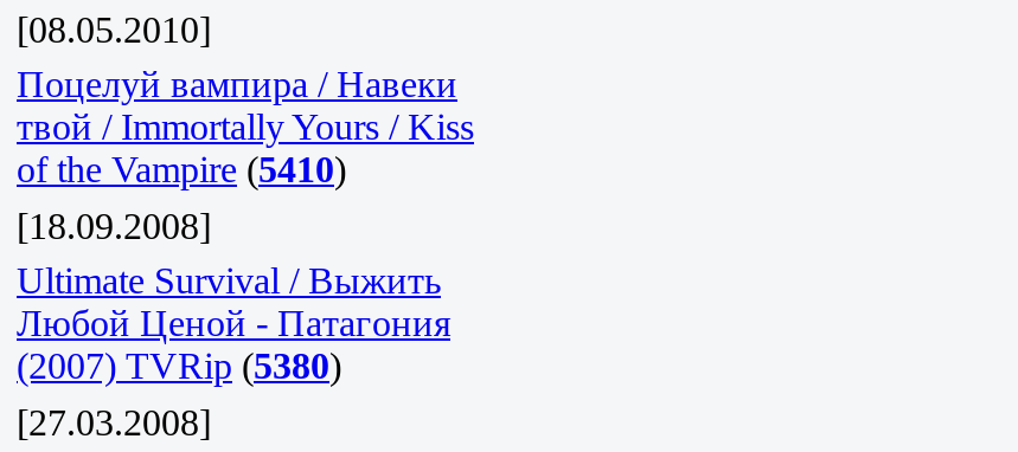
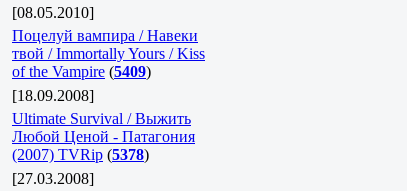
- of the Vampire (5410)
+ of the Vampire (5409)

- (2007) TVRip (5380)
+ (2007) TVRip (5378)
